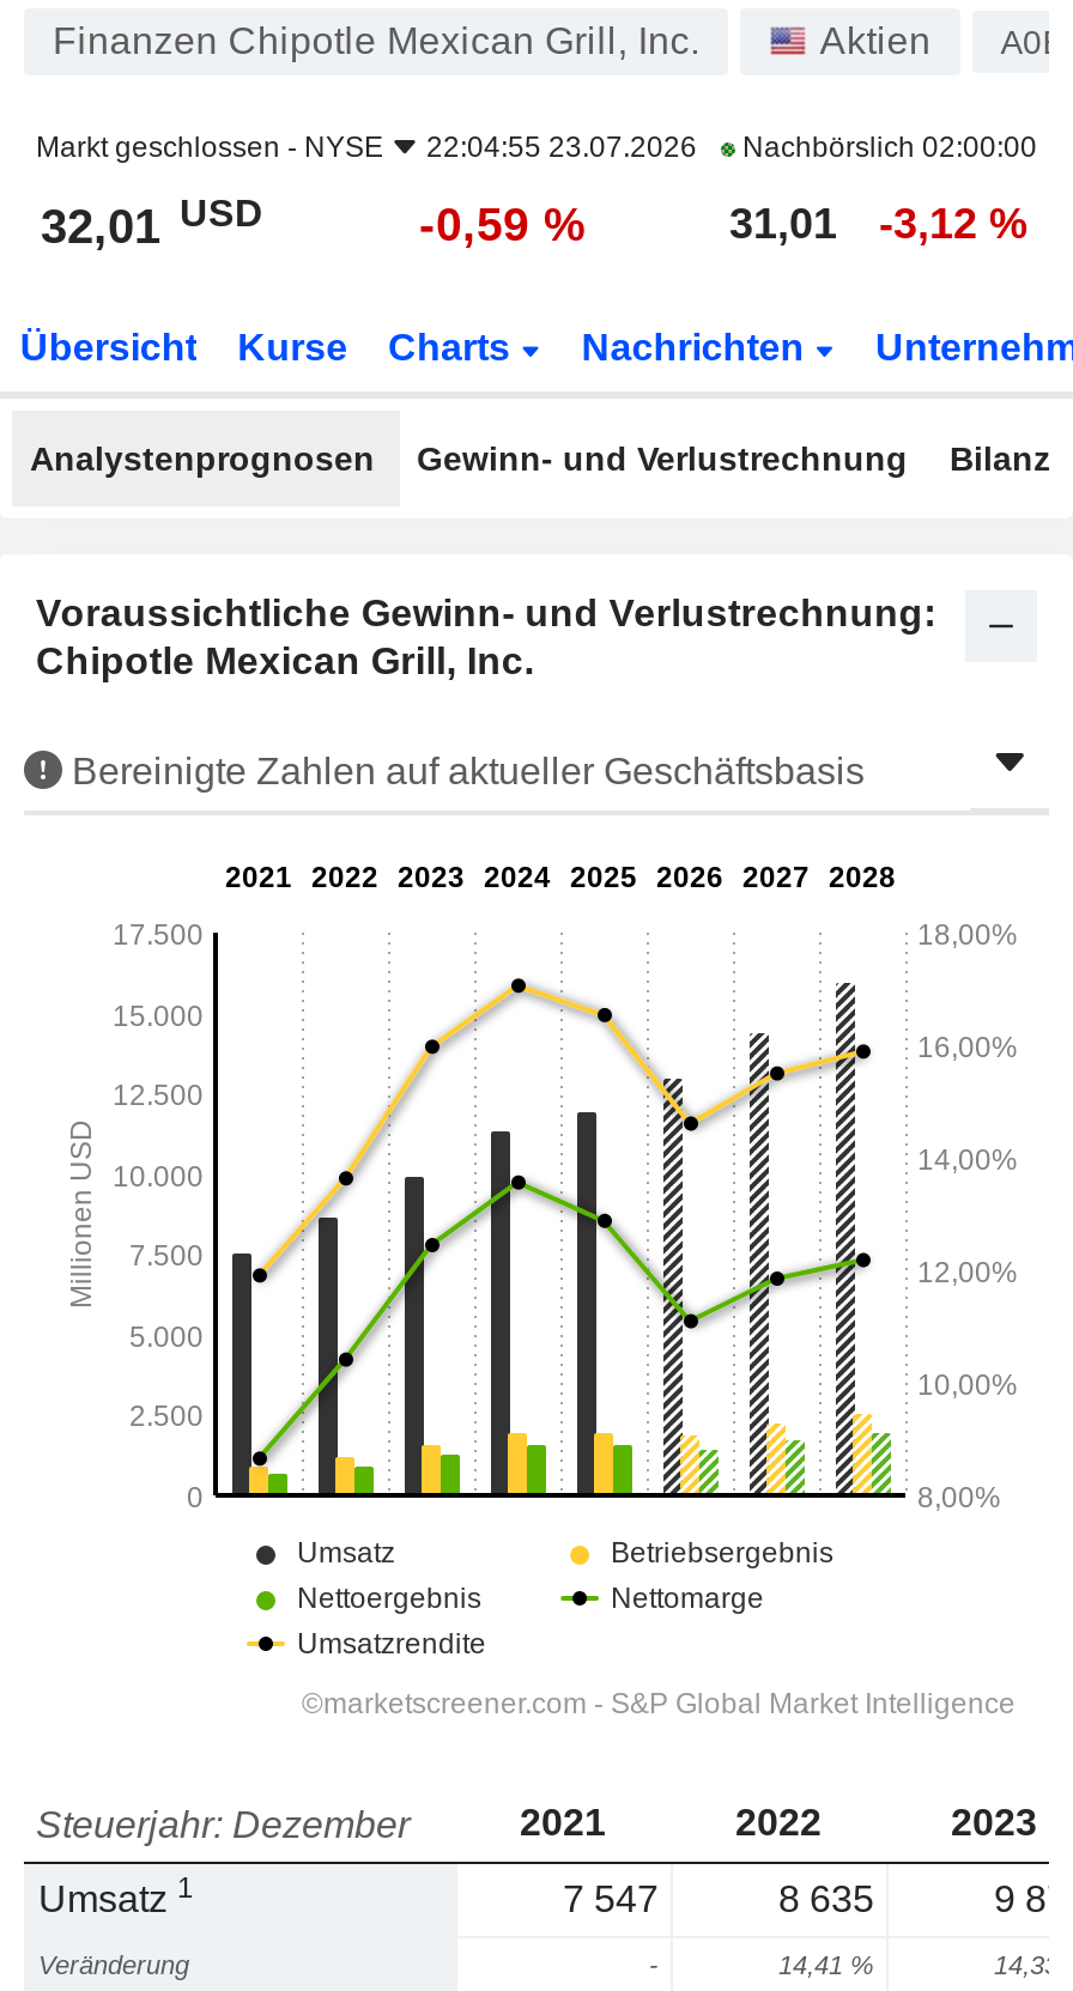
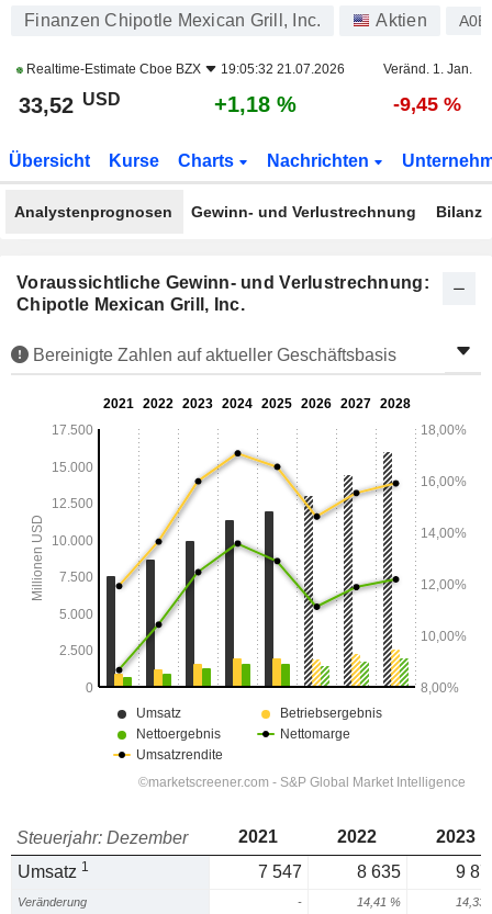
- Markt geschlossen - NYSE
- 22:04:55 23.07.2026
- Nachbörslich 02:00:00
+ Realtime-Estimate Cboe BZX
+ 19:05:32 21.07.2026
+ Veränd. 1. Jan.

- 32,01 USD
- -0,59 %
- 31,01
- -3,12 %
+ 33,52 USD
+ +1,18 %
+ -9,45 %
